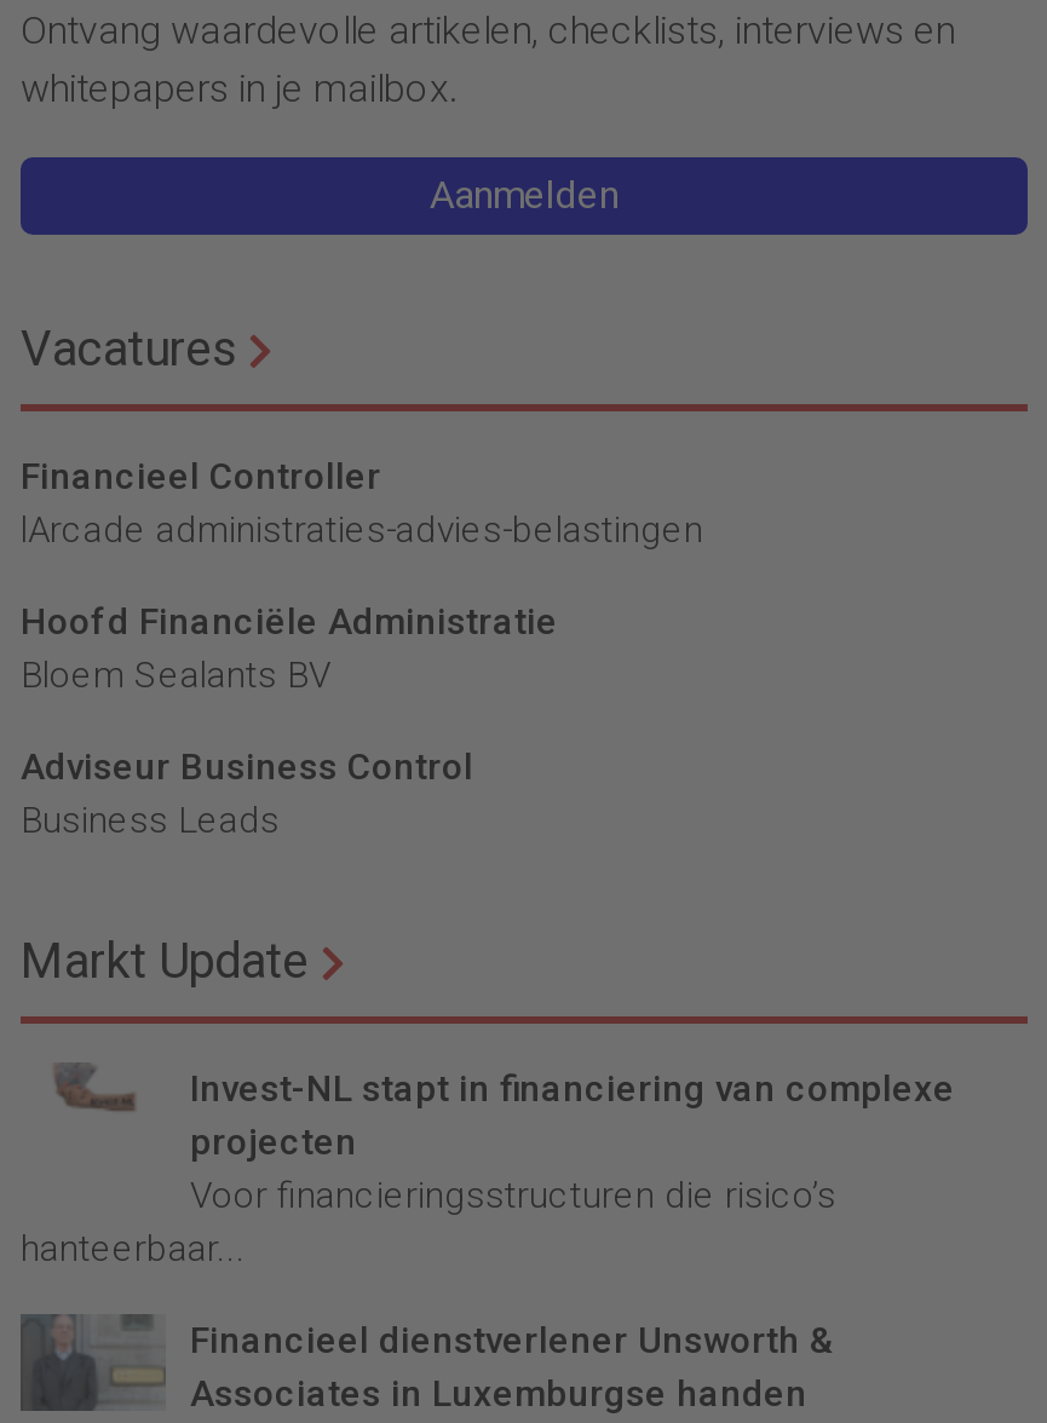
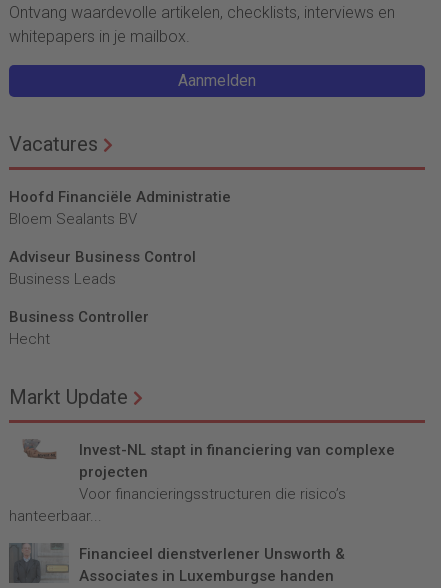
- Financieel Controller
- lArcade administraties-advies-belastingen

moved up: Hoofd Financiële Administratie | Bloem Sealants BV | Adviseur Business Control | Business Leads

+ Business Controller
+ Hecht
